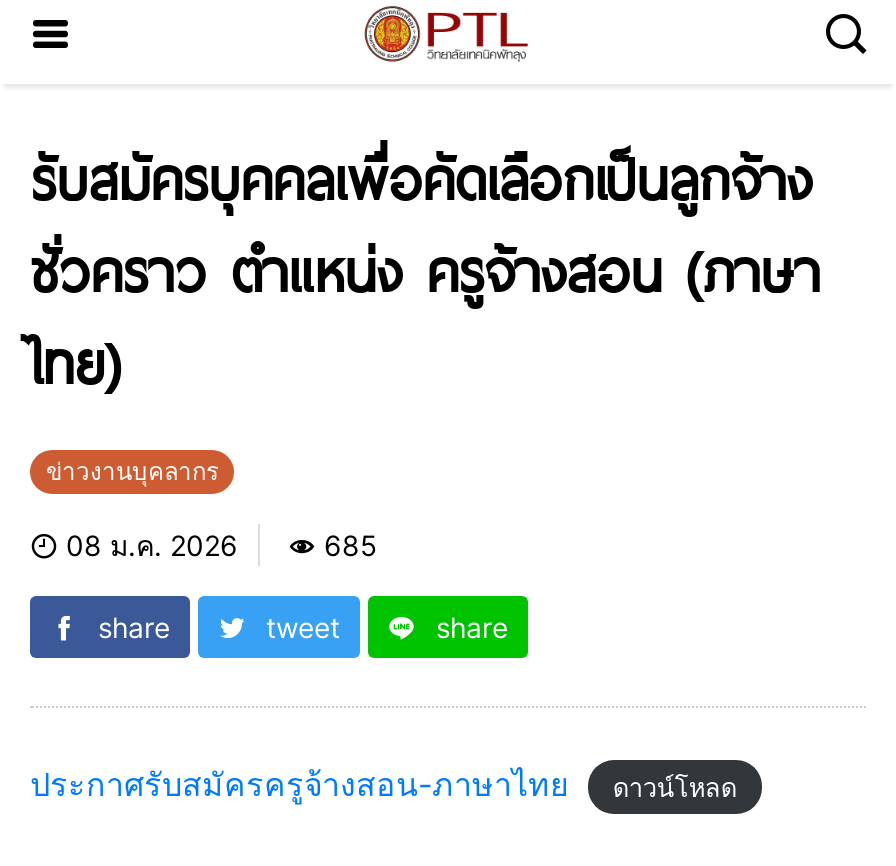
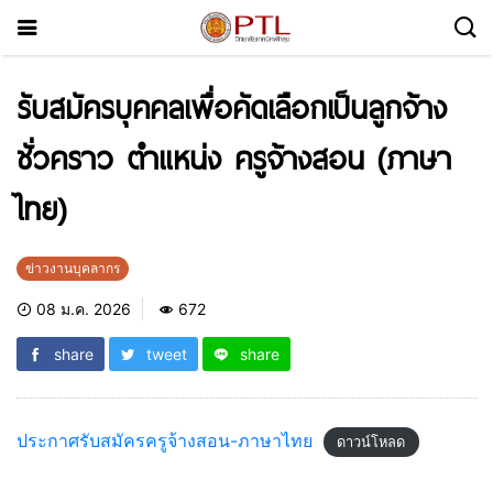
- 685
+ 672
